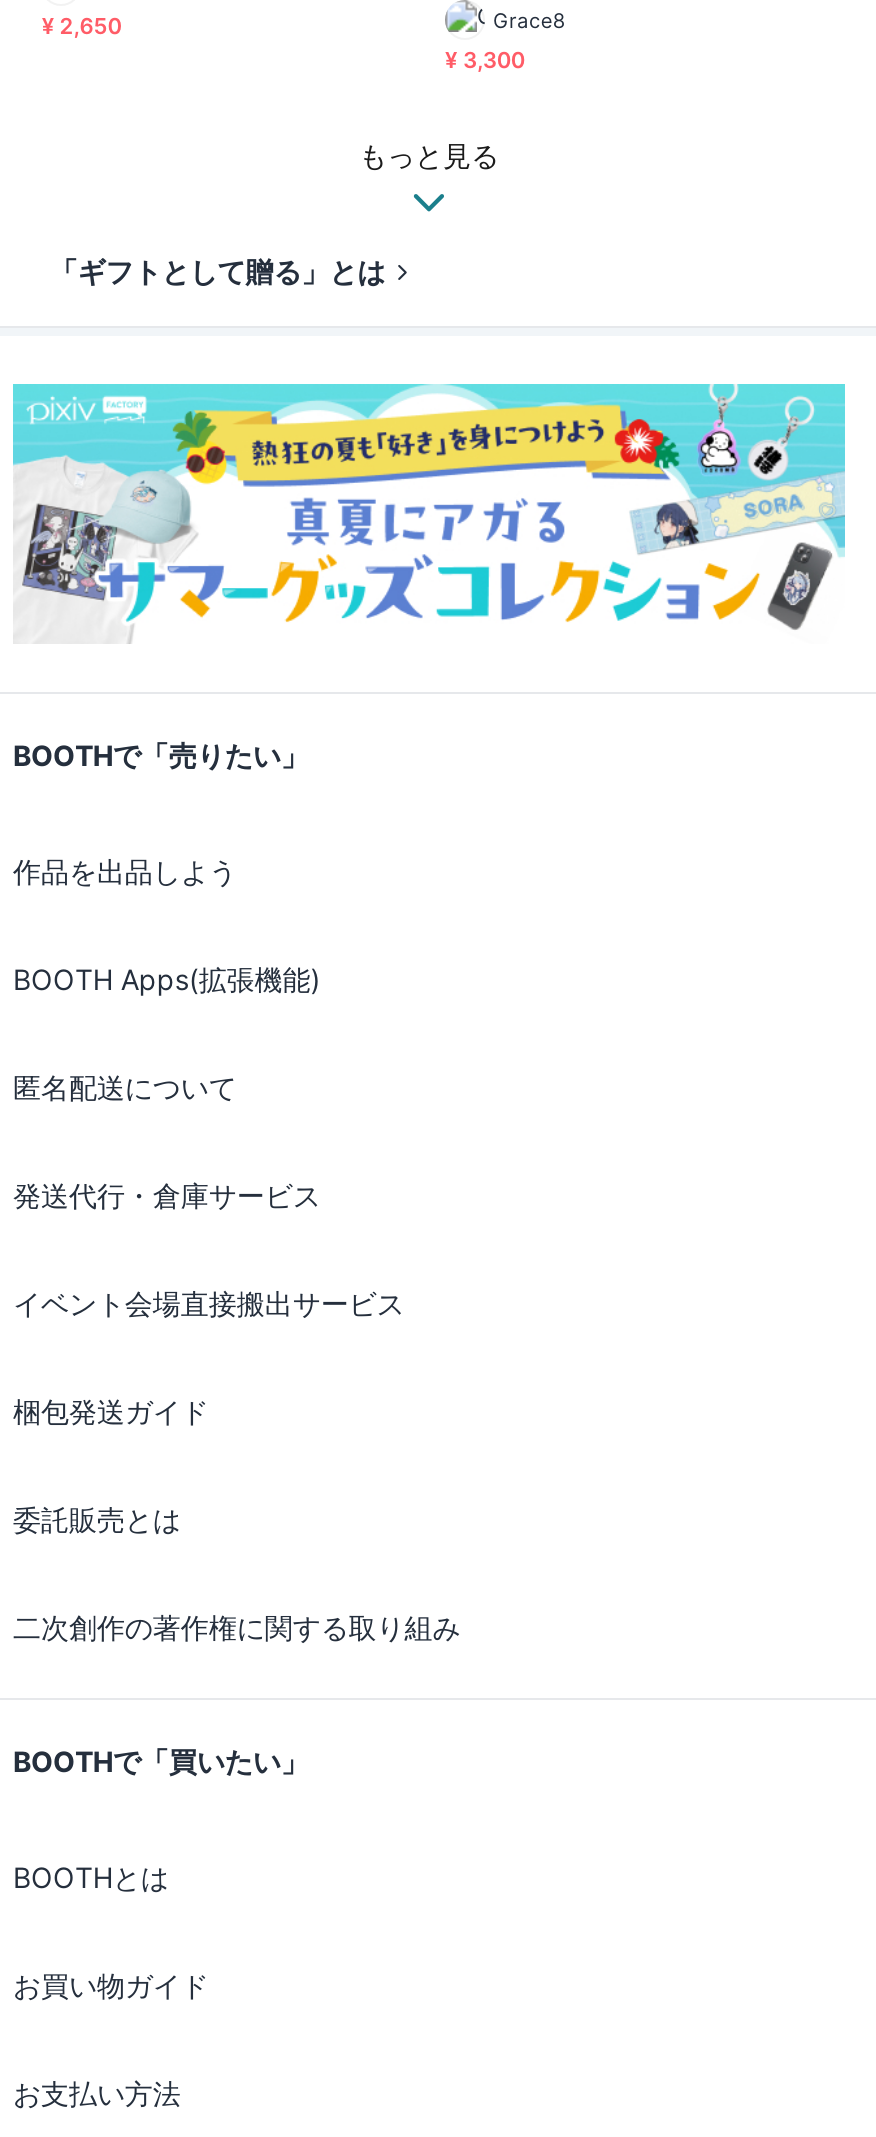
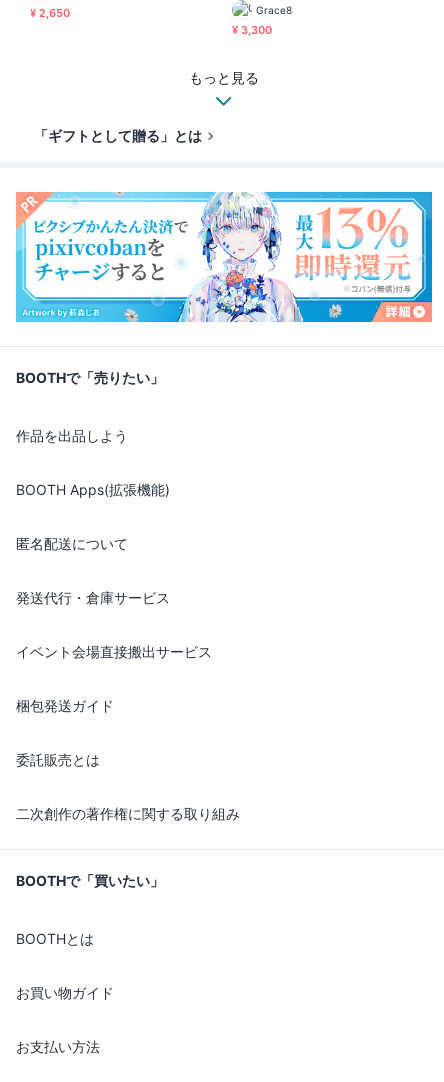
- [image]
+ [image]
